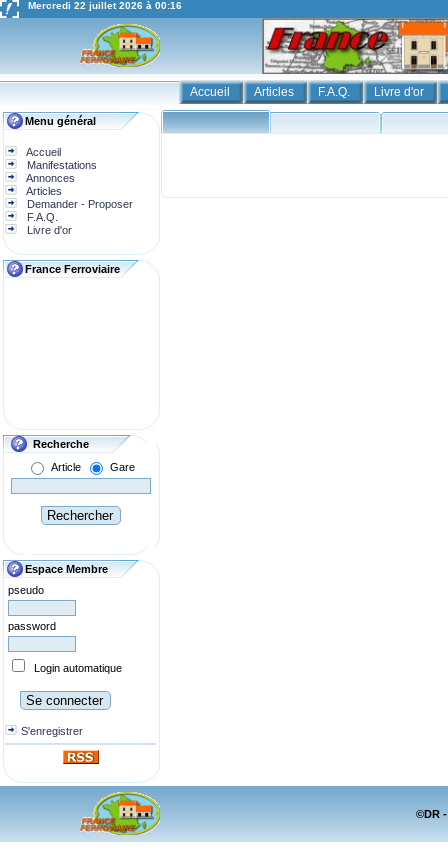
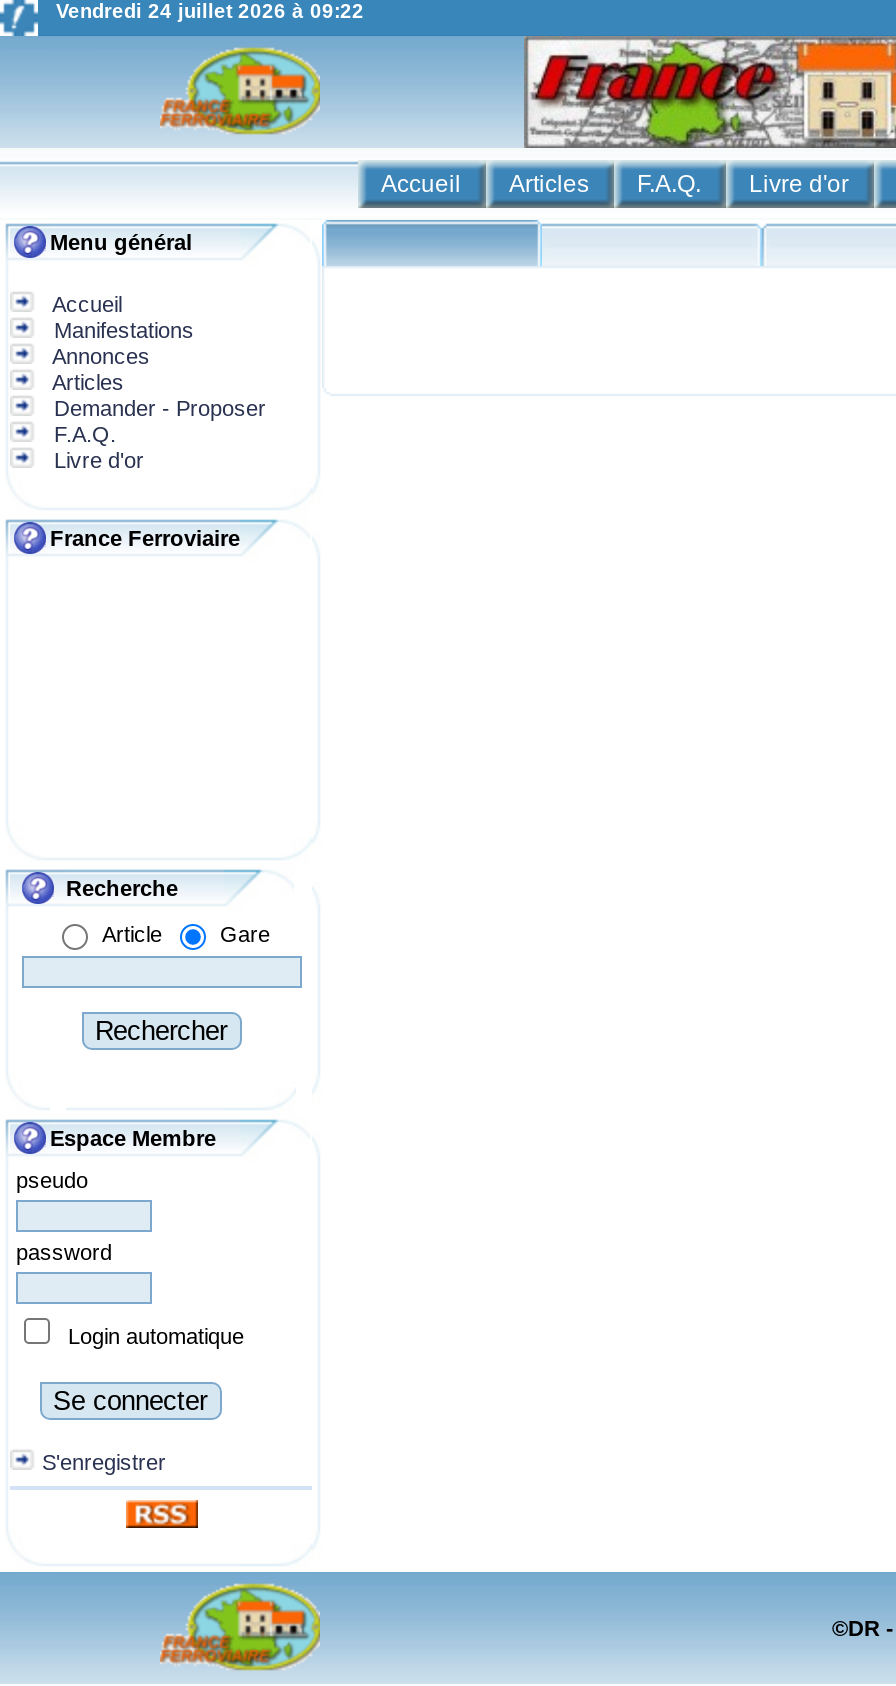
- Mercredi 22 juillet 2026 à 00:16
+ Vendredi 24 juillet 2026 à 09:22
